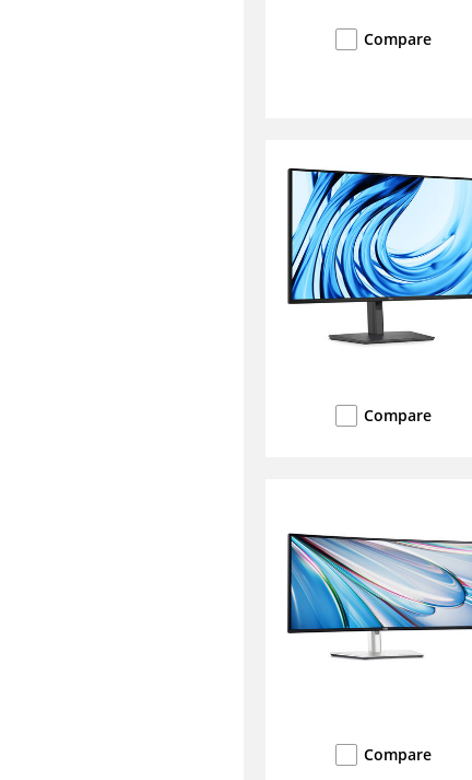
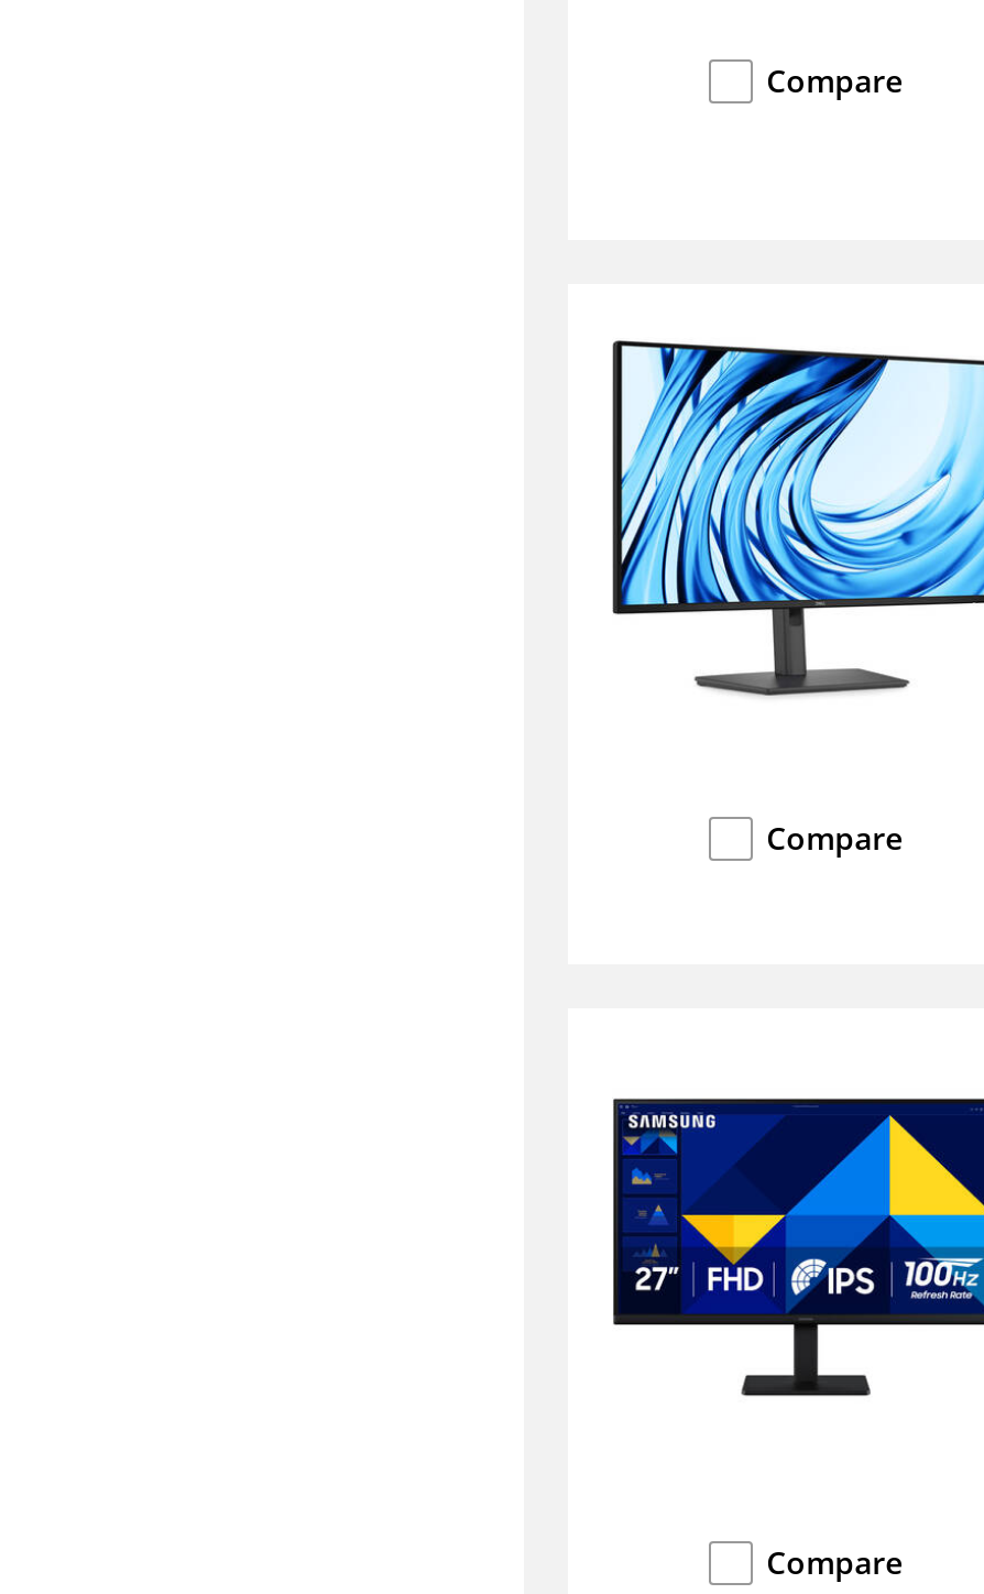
- [image]
+ [image]
